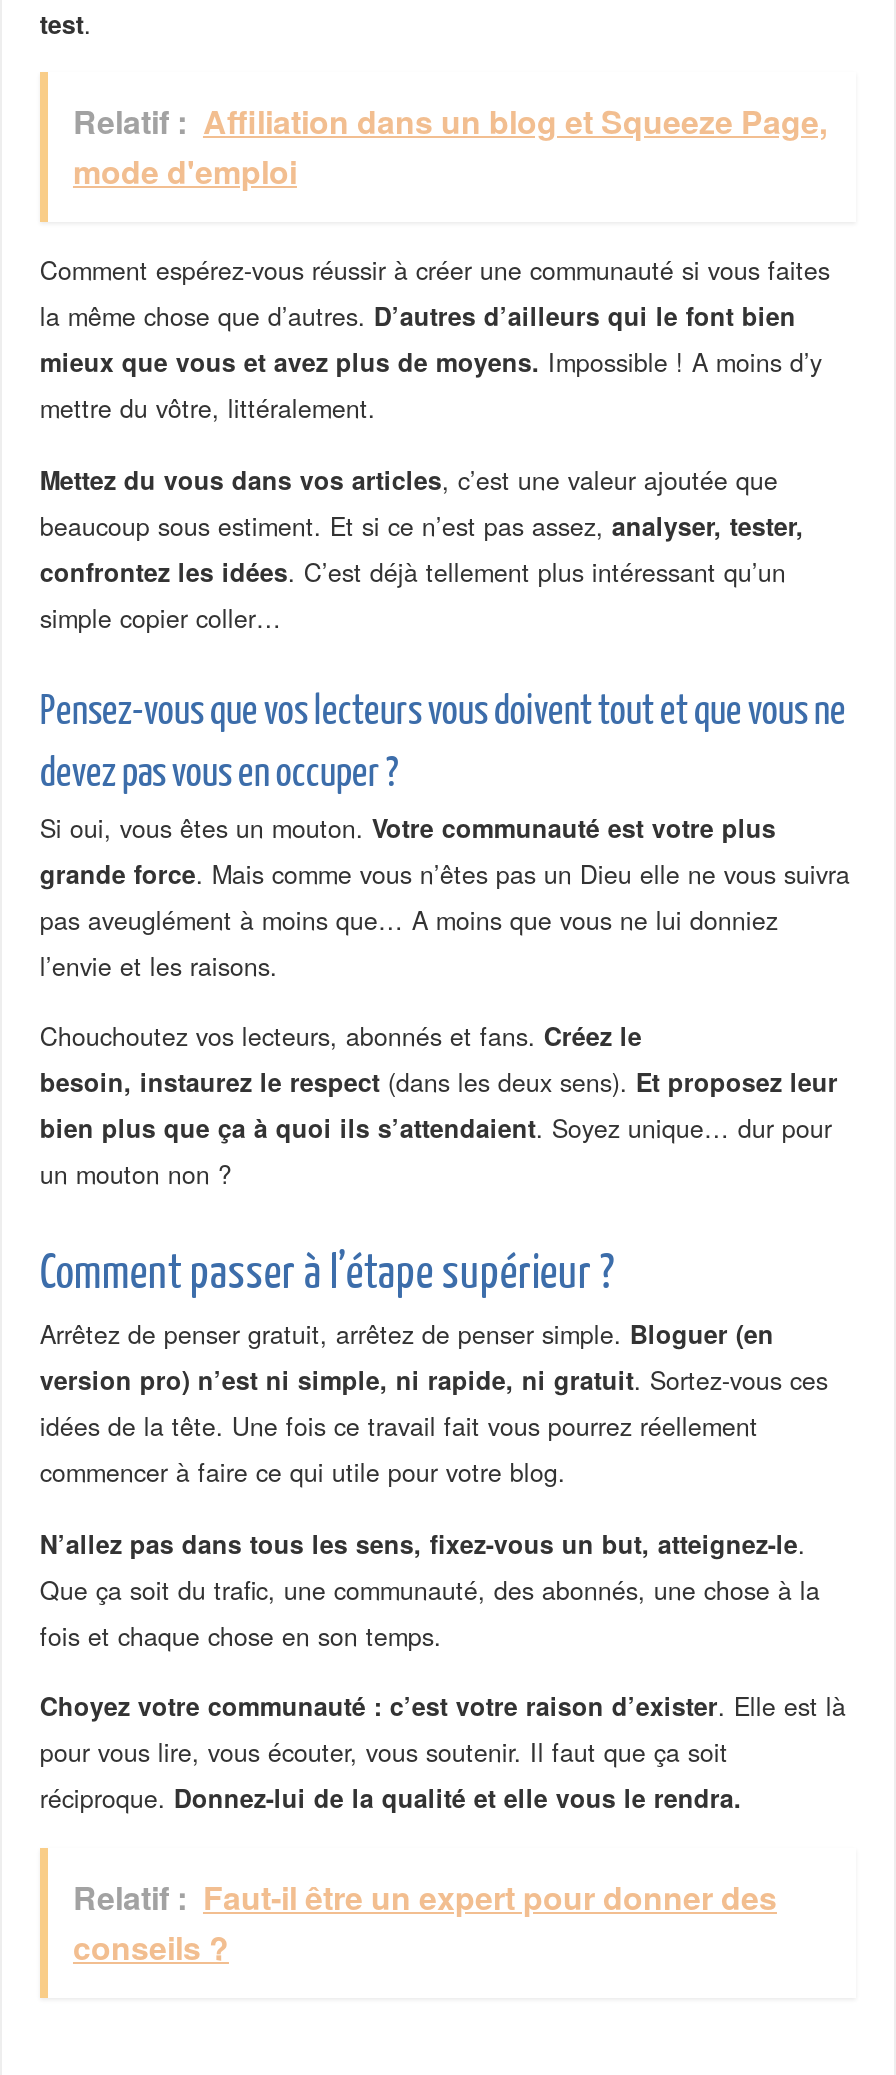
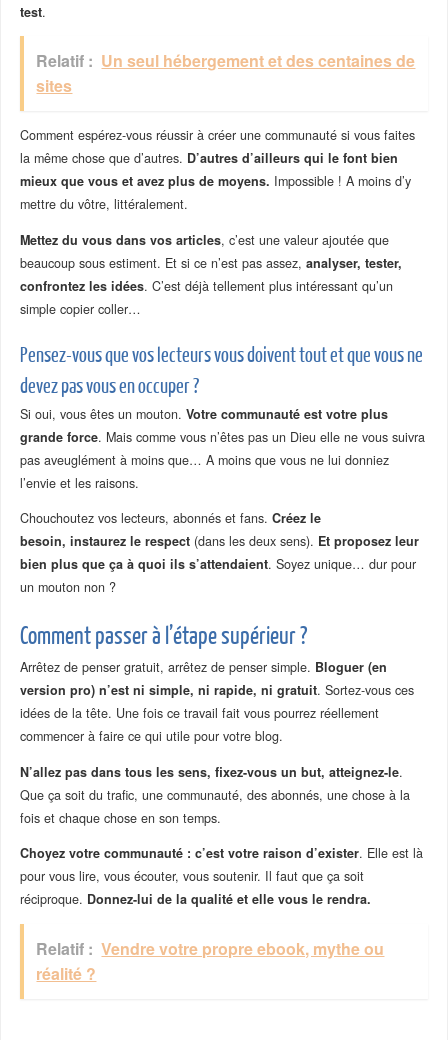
- Relatif : Affiliation dans un blog et Squeeze Page,
- mode d'emploi
+ Relatif : Un seul hébergement et des centaines de
+ sites

- Relatif : Faut-il être un expert pour donner des
- conseils ?
+ Relatif : Vendre votre propre ebook, mythe ou
+ réalité ?
